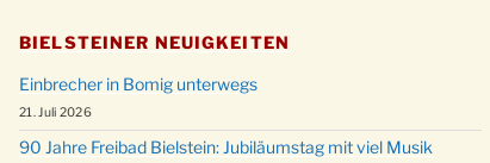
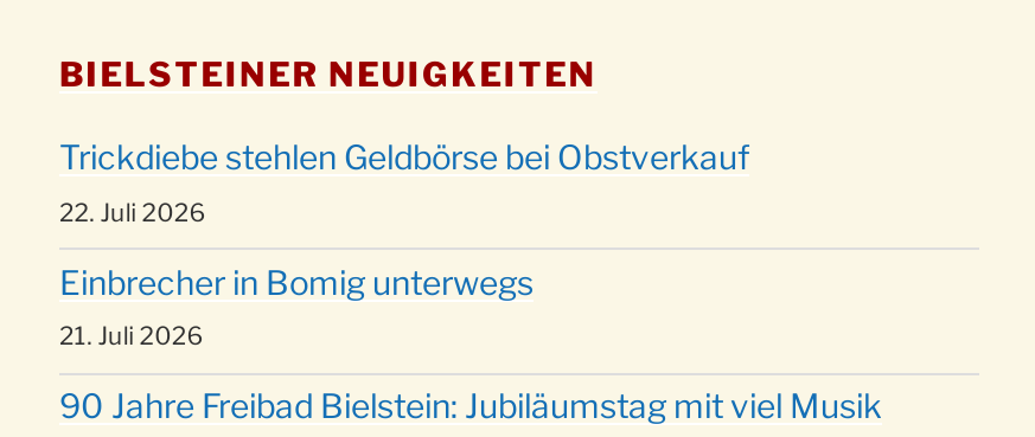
+ Trickdiebe stehlen Geldbörse bei Obstverkauf
+ 22. Juli 2026
